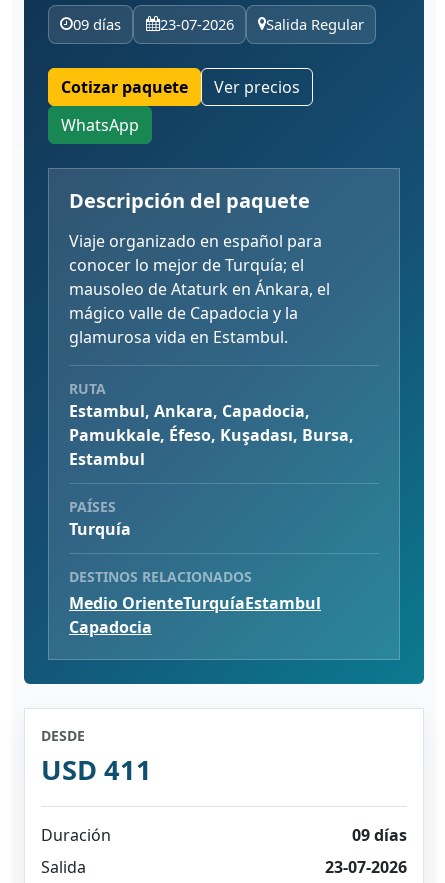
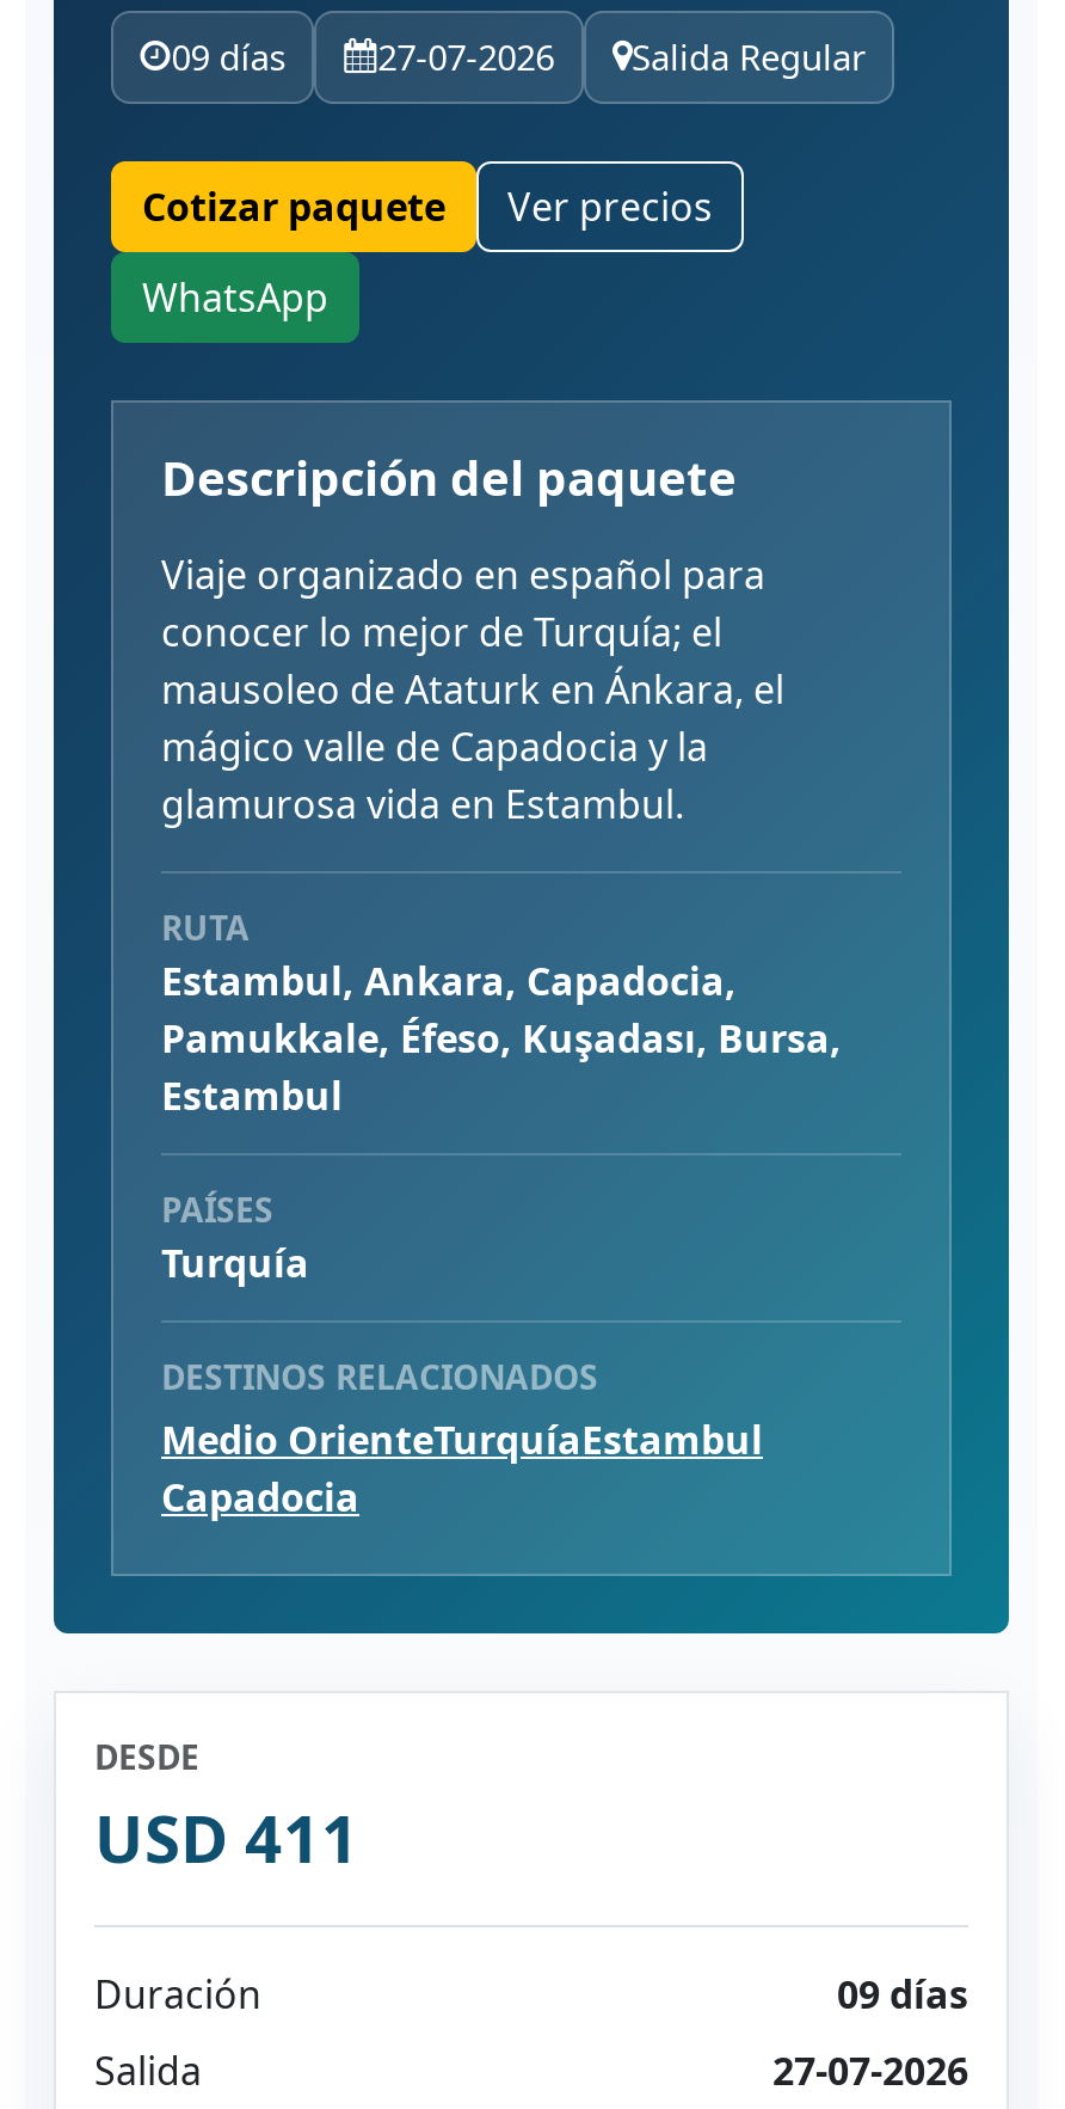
- 09 días 23-07-2026 Salida Regular
+ 09 días 27-07-2026 Salida Regular

- 23-07-2026
+ 27-07-2026
